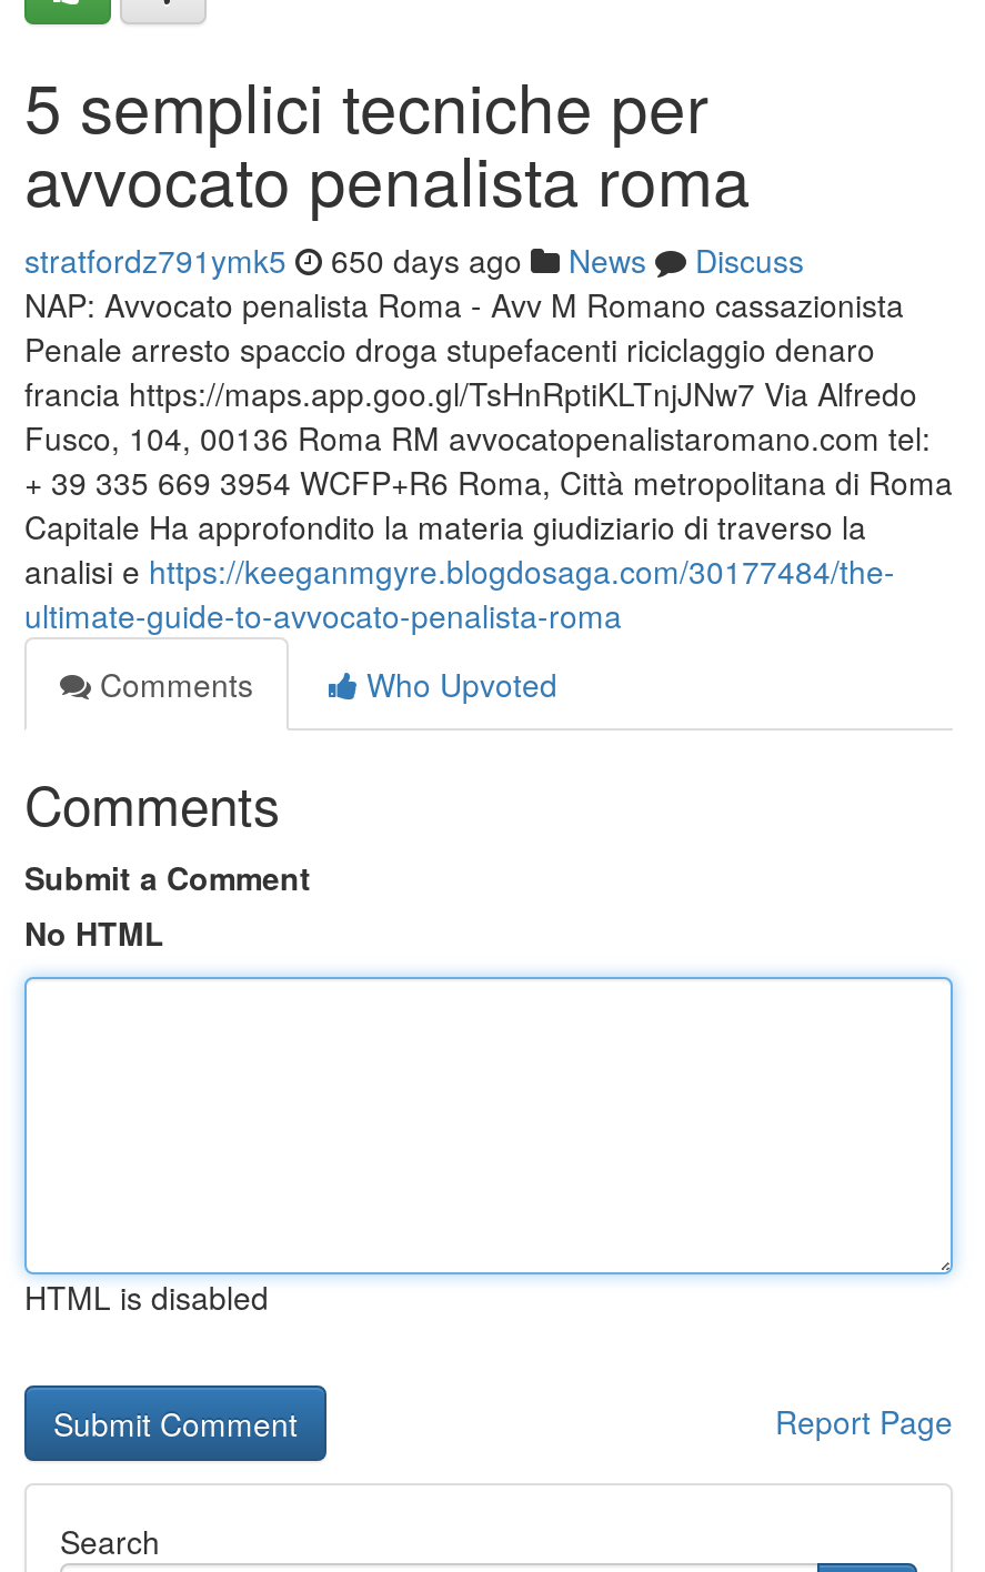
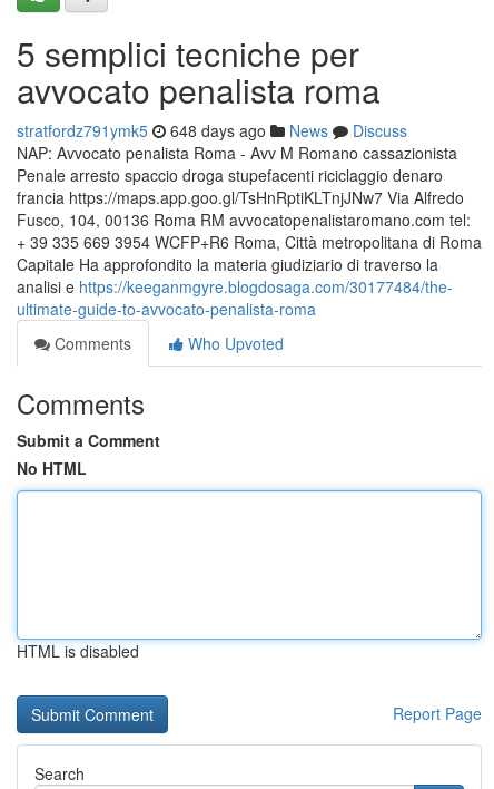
- stratfordz791ymk5 650 days ago News Discuss
+ stratfordz791ymk5 648 days ago News Discuss
